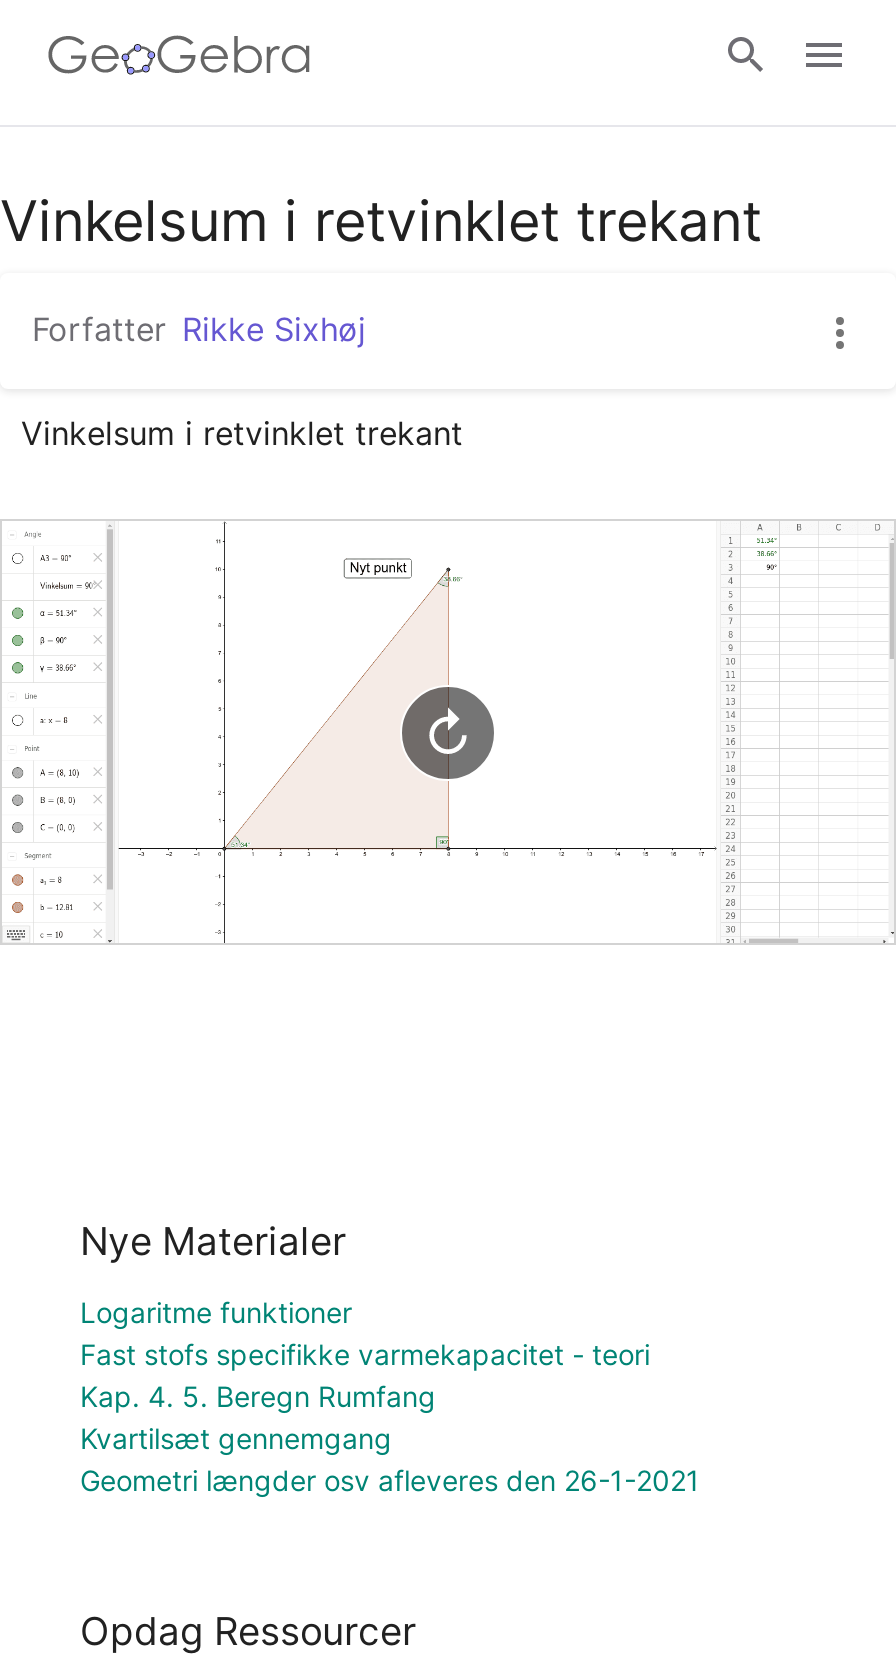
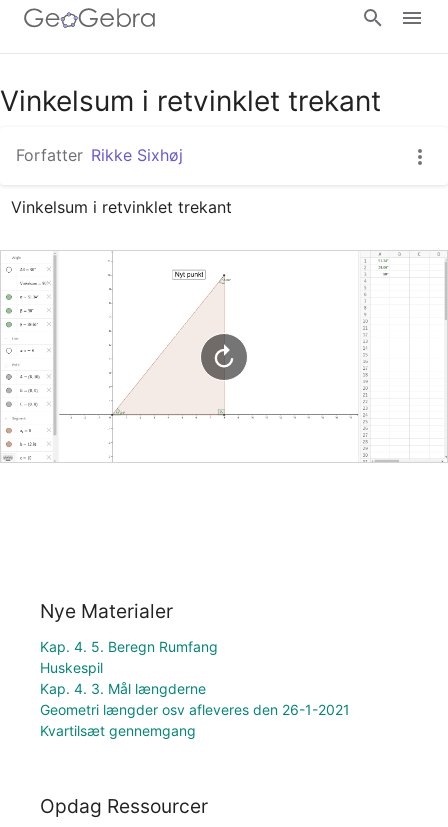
- Logaritme funktioner
- Fast stofs specifikke varmekapacitet - teori

moved up: Kap. 4. 5. Beregn Rumfang

moved down: Kvartilsæt gennemgang

+ Huskespil
+ Kap. 4. 3. Mål længderne

moved up: Geometri længder osv afleveres den 26-1-2021
